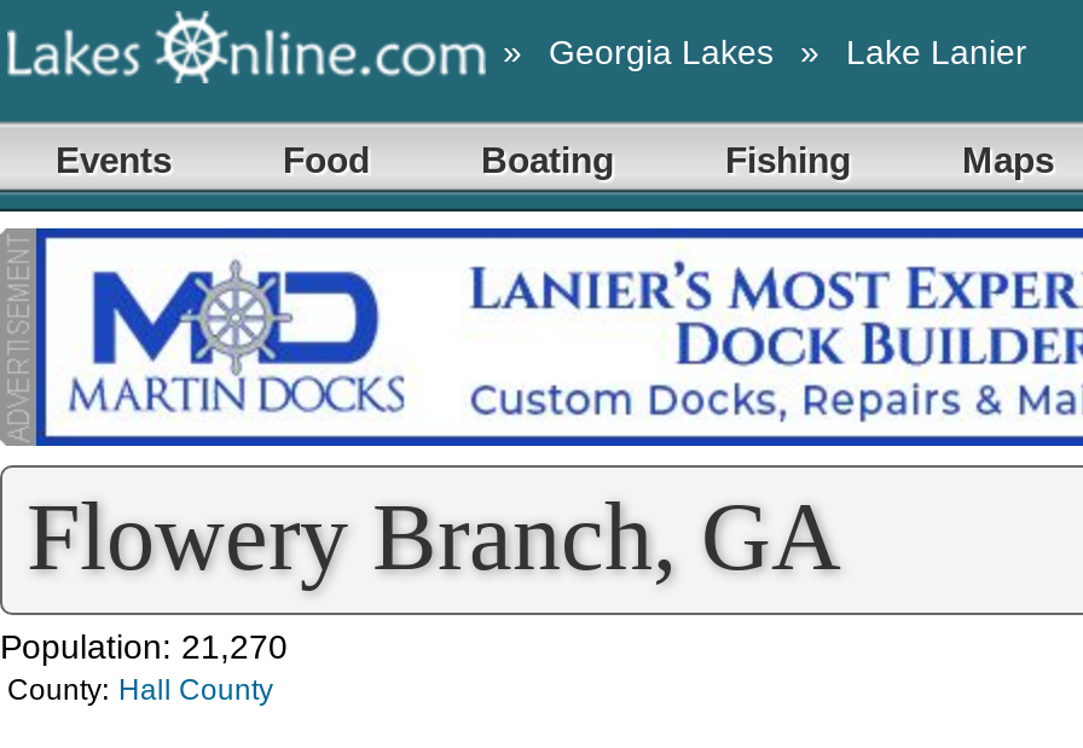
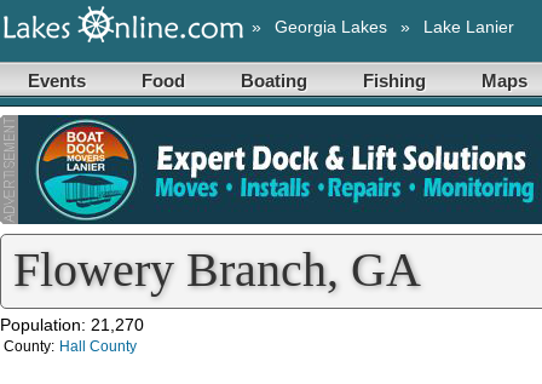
- [image]
+ [image]
